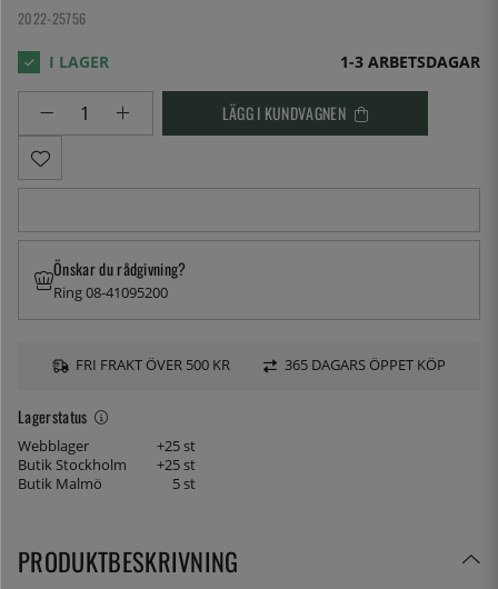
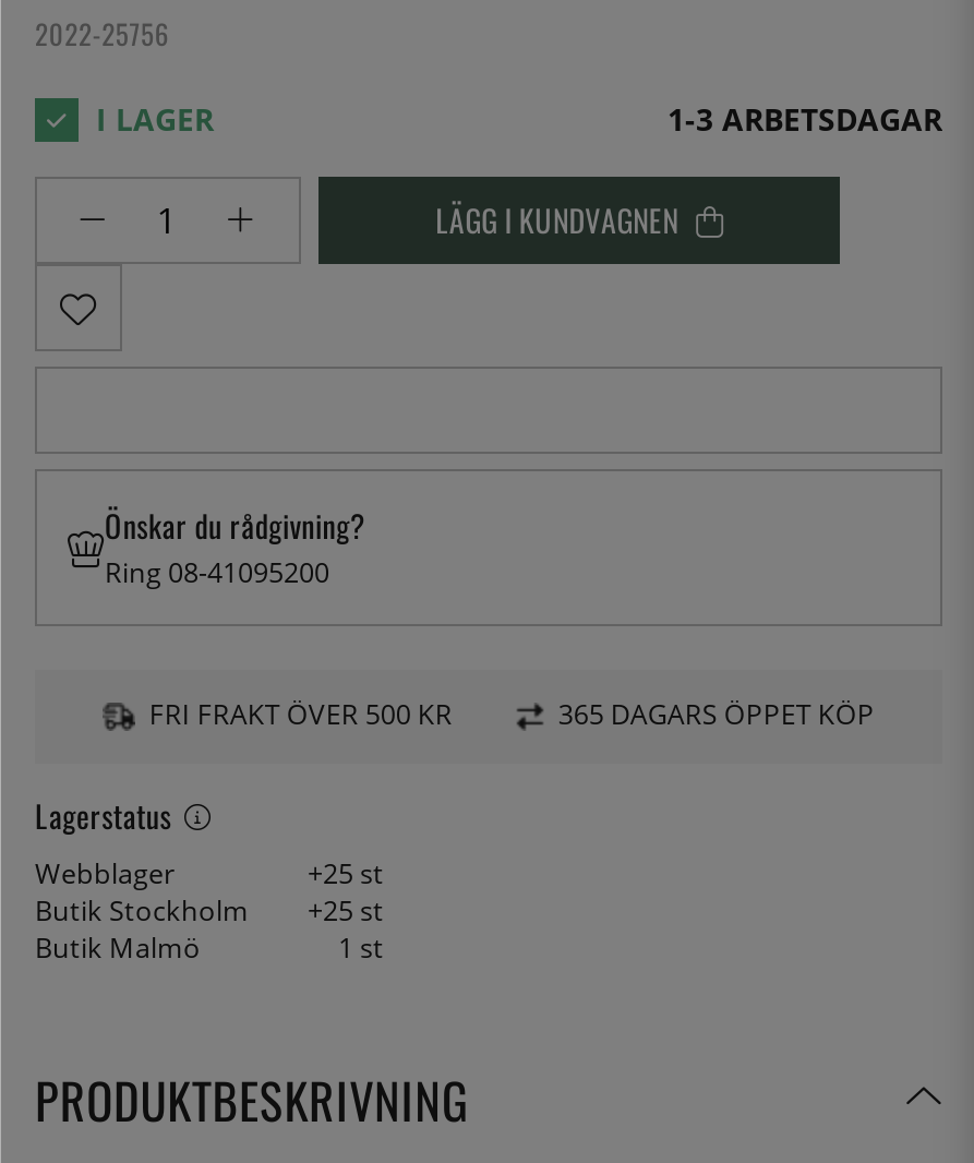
- 5 st
+ 1 st
